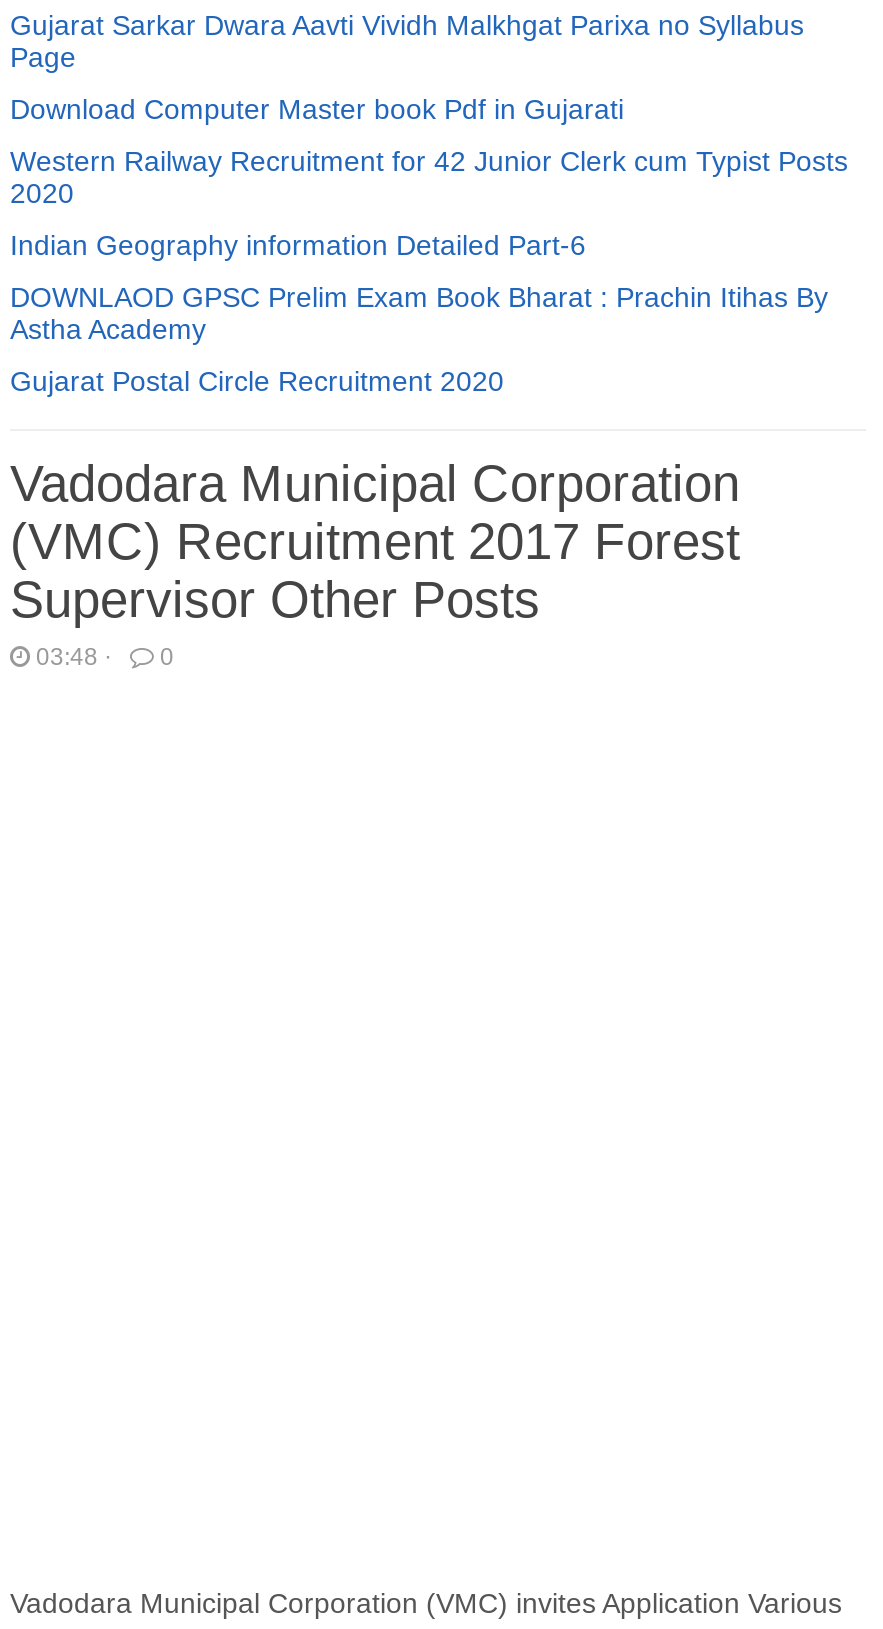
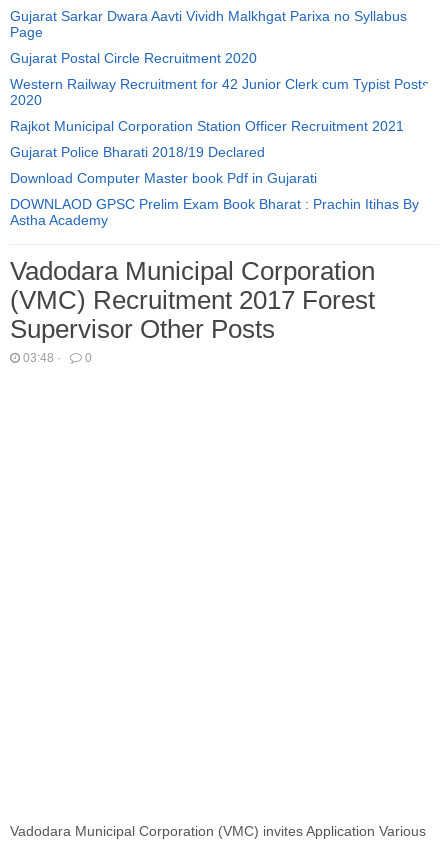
moved down: Download Computer Master book Pdf in Gujarati

- Indian Geography information Detailed Part-6
+ Rajkot Municipal Corporation Station Officer Recruitment 2021
+ Gujarat Police Bharati 2018/19 Declared

moved down: DOWNLAOD GPSC Prelim Exam Book Bharat : Prachin Itihas By | Astha Academy

moved up: Gujarat Postal Circle Recruitment 2020
